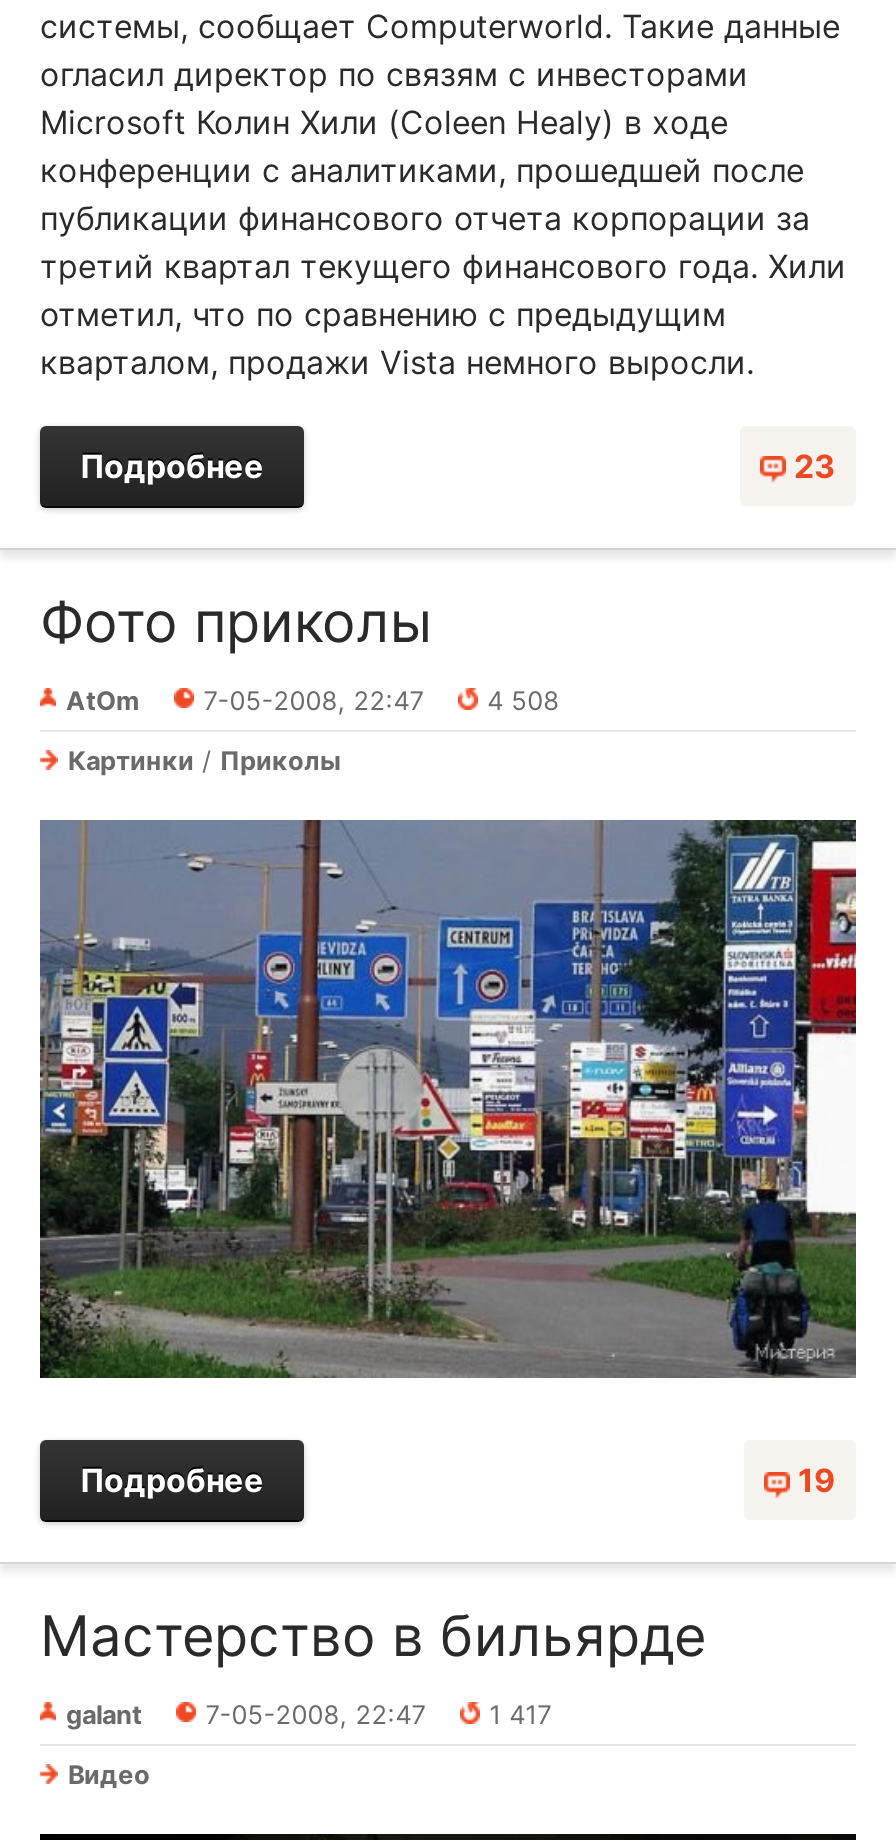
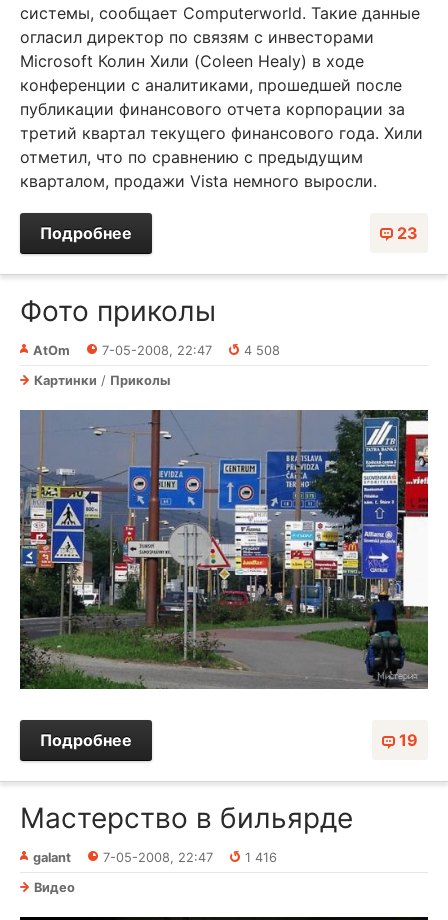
- 1 417
+ 1 416
